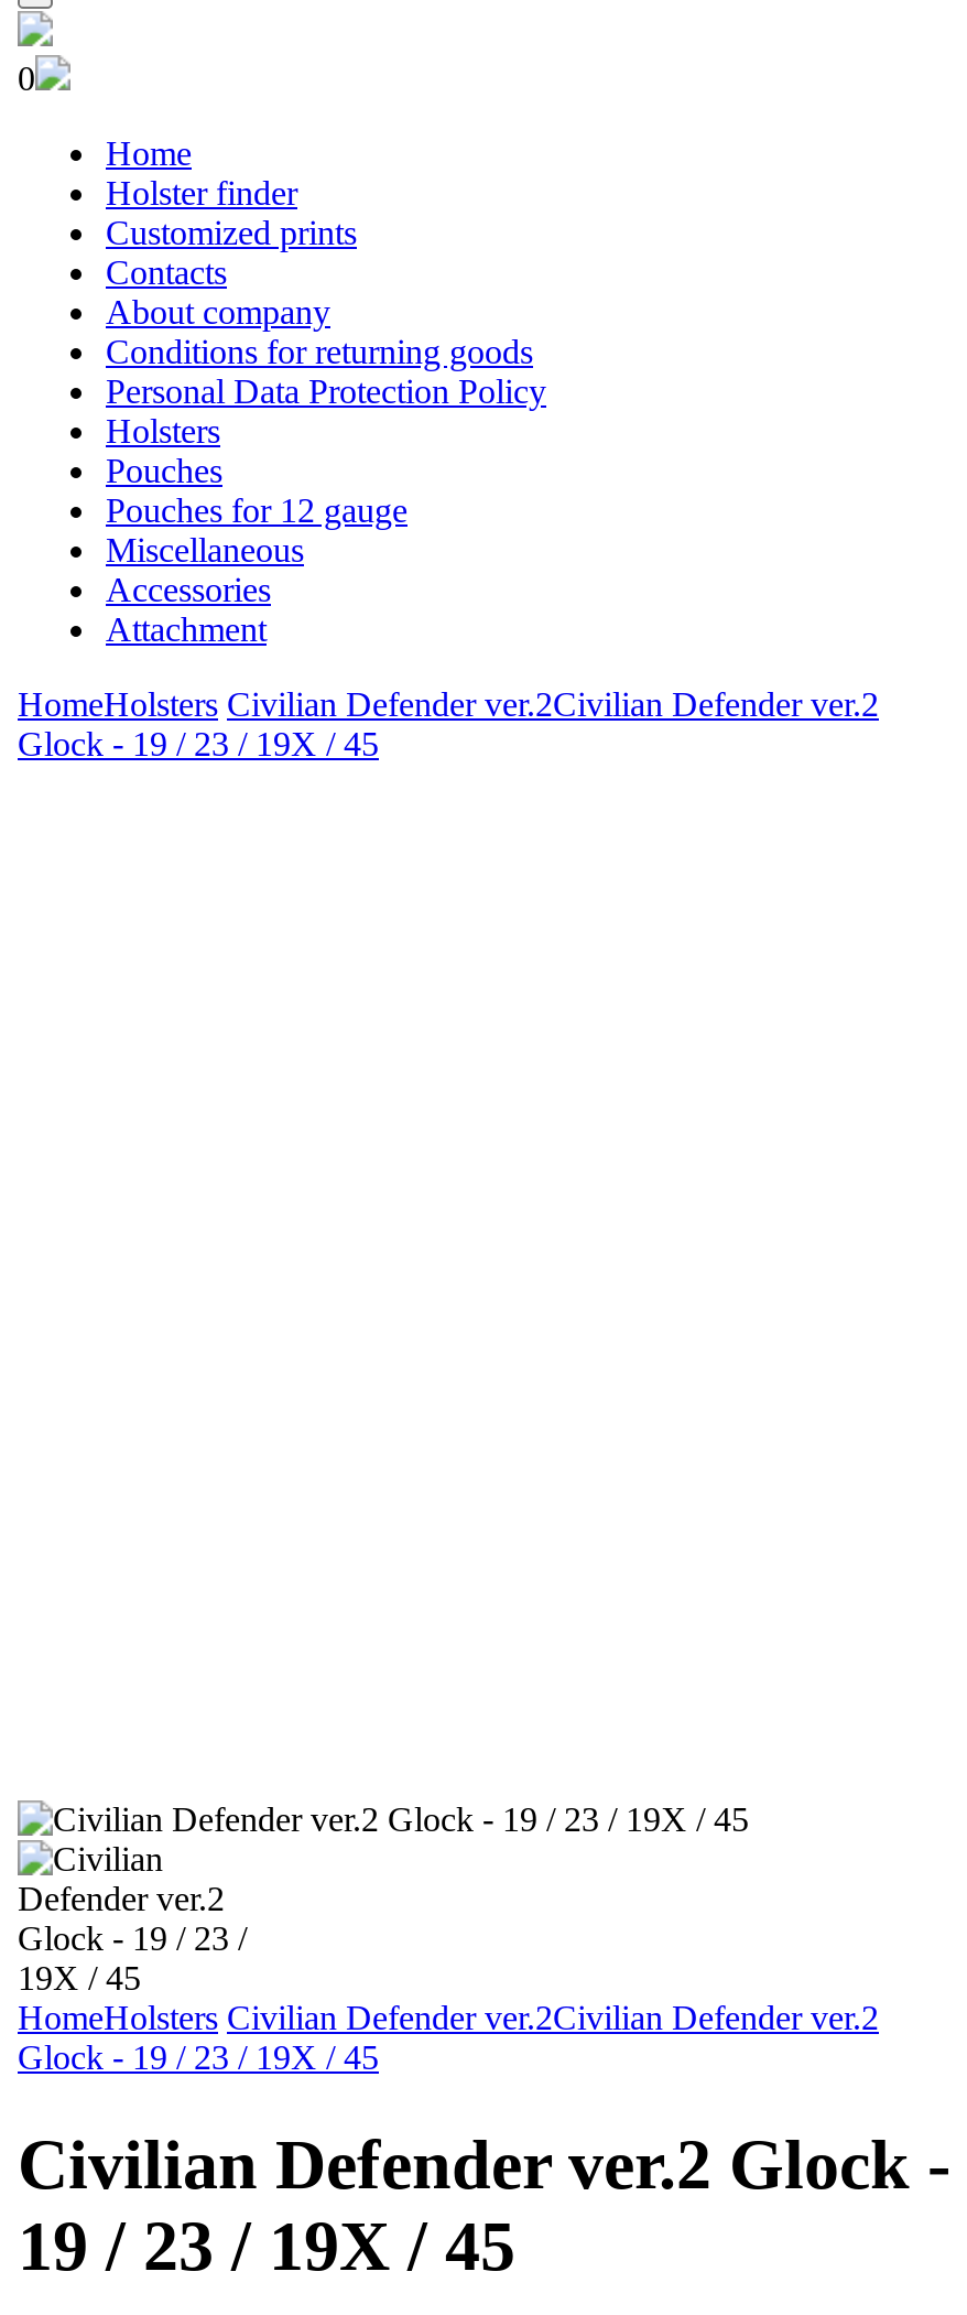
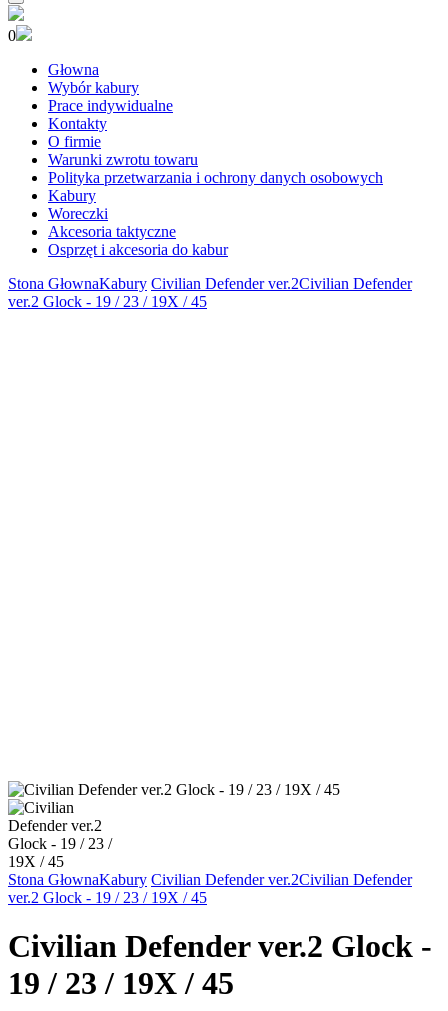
- Home
- Holster finder
- Customized prints
- Contacts
- About company
- Conditions for returning goods
- Personal Data Protection Policy
- Holsters
- Pouches
- Pouches for 12 gauge
- Miscellaneous
- Accessories
- Attachment
+ Głowna
+ Wybór kabury
+ Prace indywidualne
+ Kontakty
+ O firmie
+ Warunki zwrotu towaru
+ Polityka przetwarzania i ochrony danych osobowych
+ Kabury
+ Woreczki
+ Akcesoria taktyczne
+ Osprzęt i akcesoria do kabur

- HomeHolsters Civilian Defender ver.2Civilian Defender ver.2
- Glock - 19 / 23 / 19X / 45
+ Stona GłownaKabury Civilian Defender ver.2Civilian Defender
+ ver.2 Glock - 19 / 23 / 19X / 45

- HomeHolsters Civilian Defender ver.2Civilian Defender ver.2
- Glock - 19 / 23 / 19X / 45
+ Stona GłownaKabury Civilian Defender ver.2Civilian Defender
+ ver.2 Glock - 19 / 23 / 19X / 45
